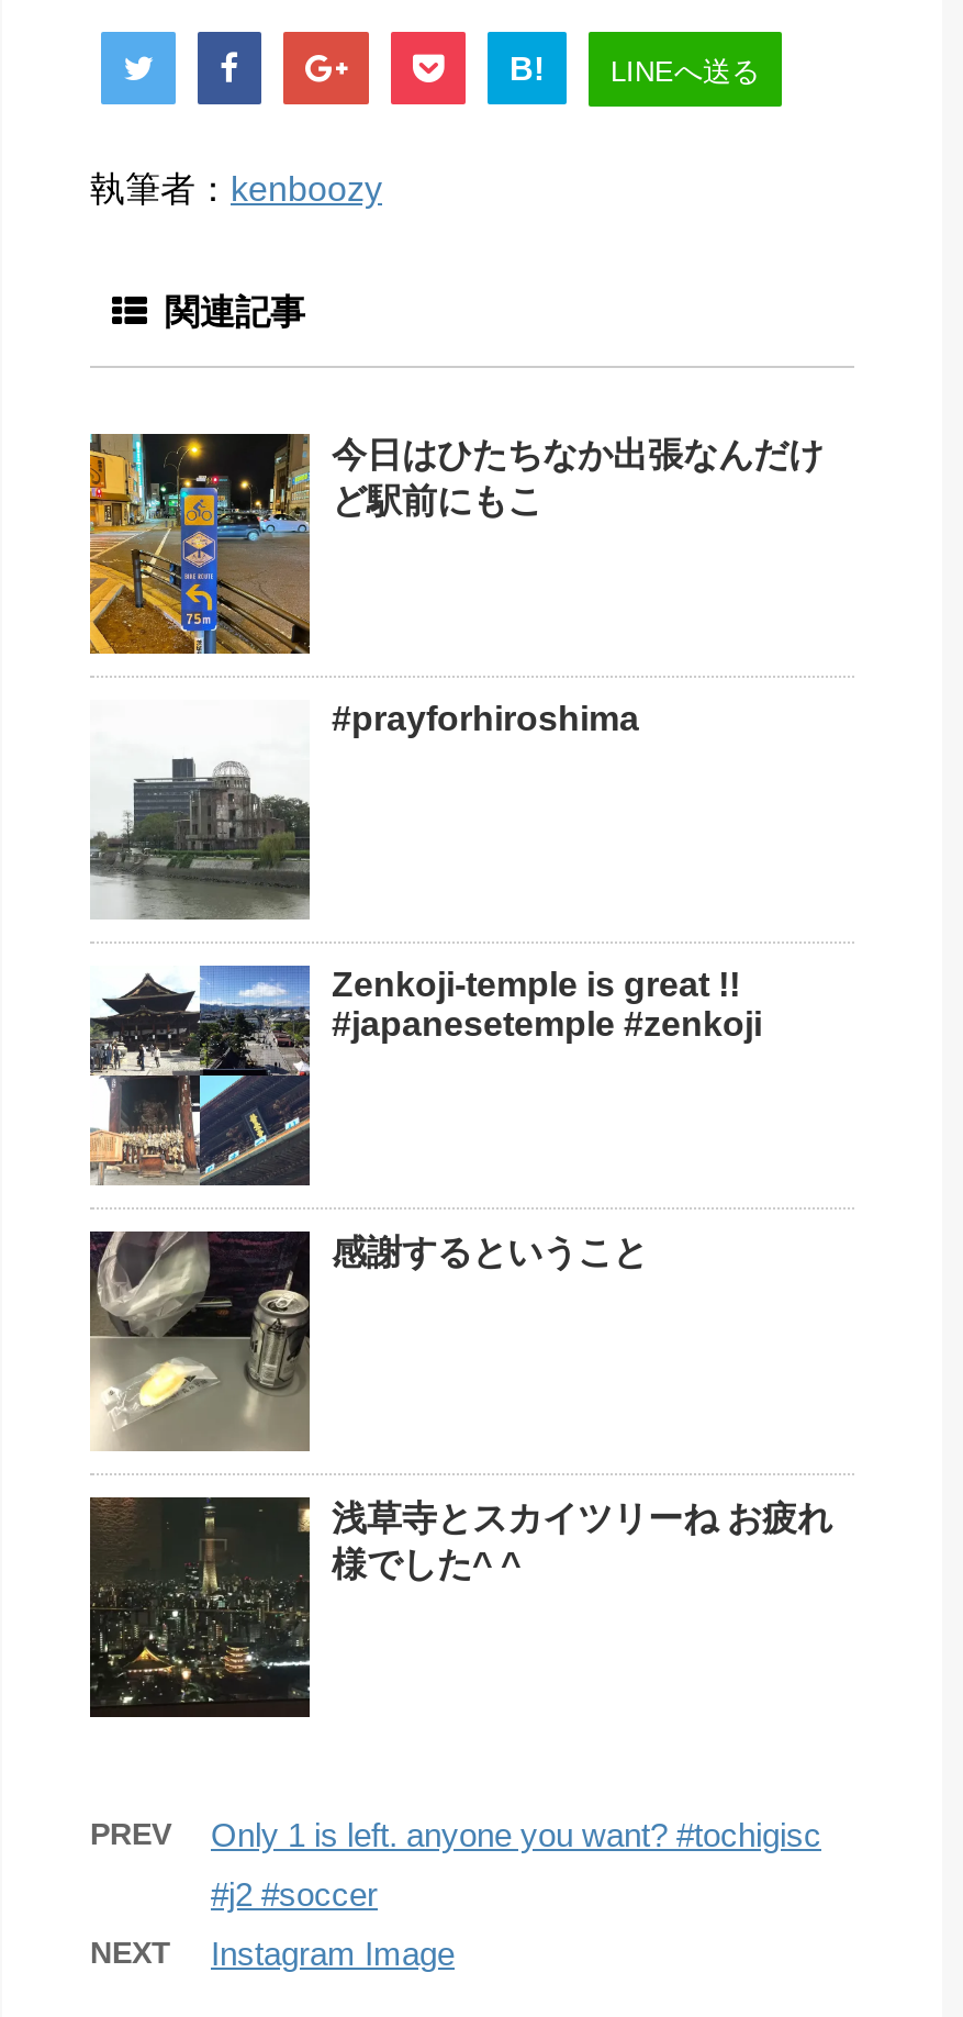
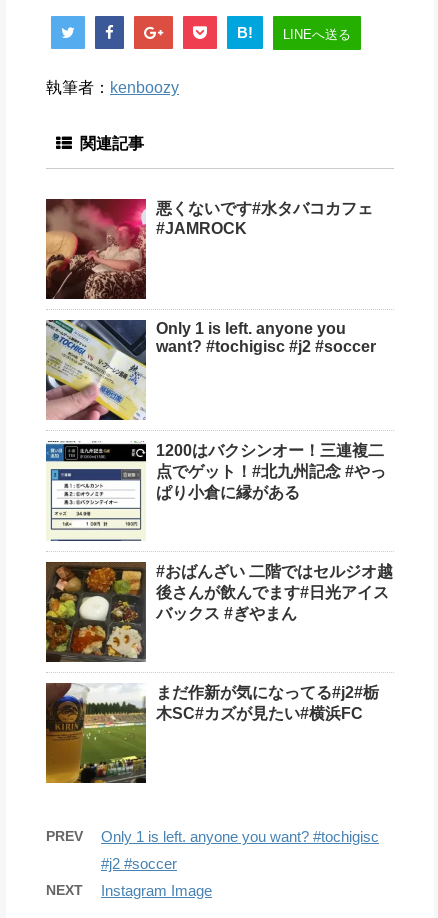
- [image]
- 今日はひたちなか出張なんだけ
- ど駅前にもこ
+ [image]
+ 悪くないです#水タバコカフェ
+ #JAMROCK

- [image]
- #prayforhiroshima
+ [image]
+ Only 1 is left. anyone you
+ want? #tochigisc #j2 #soccer

- [image]
- Zenkoji-temple is great !!
- #japanesetemple #zenkoji
+ [image]
+ 1200はバクシンオー！三連複二
+ 点でゲット！#北九州記念 #やっ
+ ぱり小倉に縁がある

- [image]
- 感謝するということ
+ [image]
+ #おばんざい 二階ではセルジオ越
+ 後さんが飲んでます#日光アイス
+ バックス #ぎやまん

- [image]
- 浅草寺とスカイツリーね お疲れ
- 様でした^ ^
+ [image]
+ まだ作新が気になってる#j2#栃
+ 木SC#カズが見たい#横浜FC
